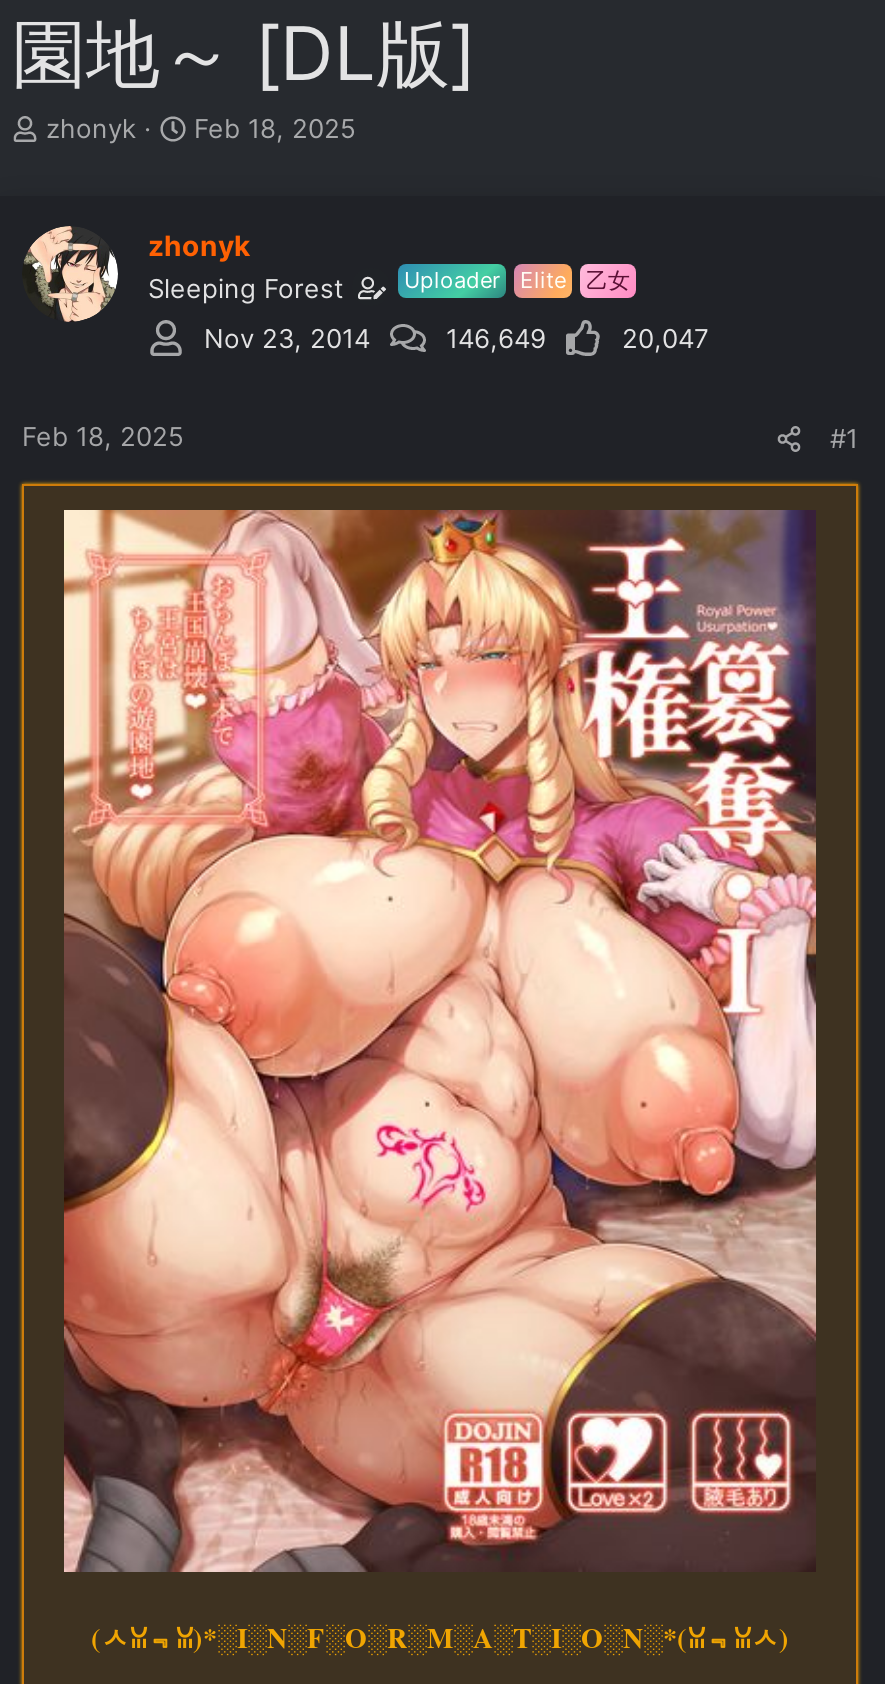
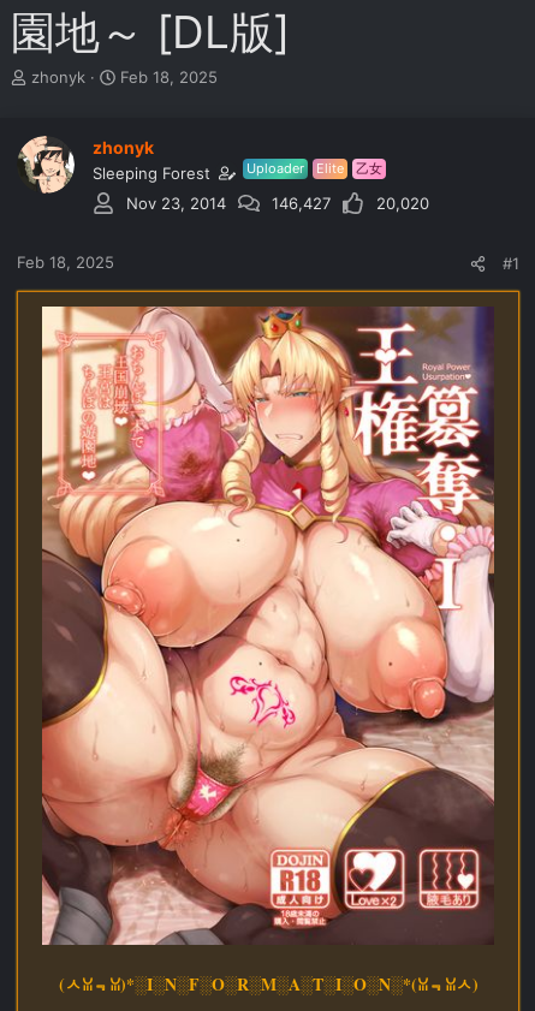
- 146,649
+ 146,427

- 20,047
+ 20,020
